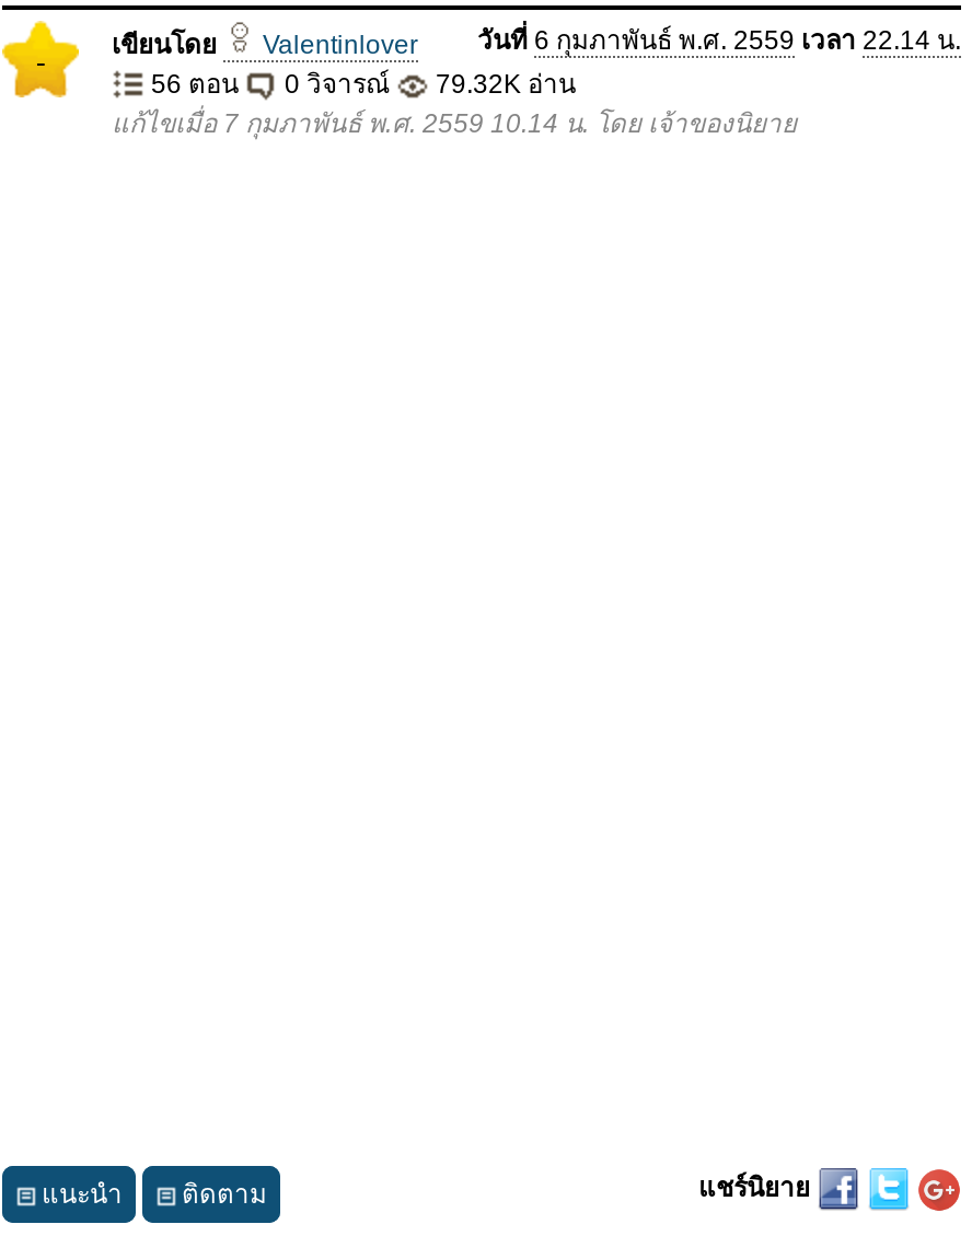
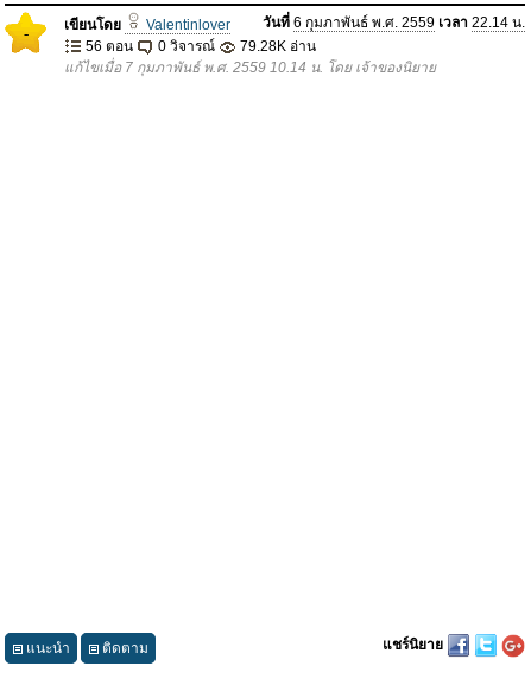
- 56 ตอน 0 วิจารณ์ 79.32K อ่าน
+ 56 ตอน 0 วิจารณ์ 79.28K อ่าน
